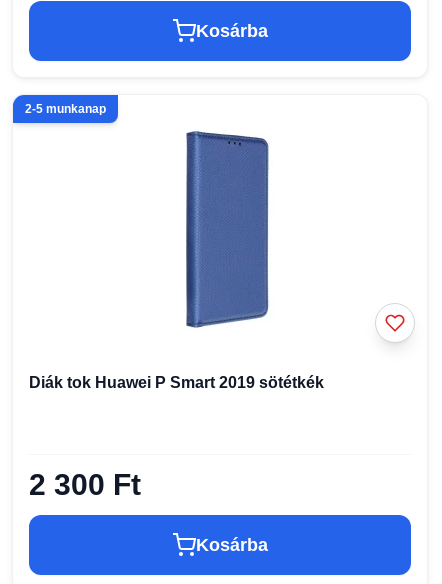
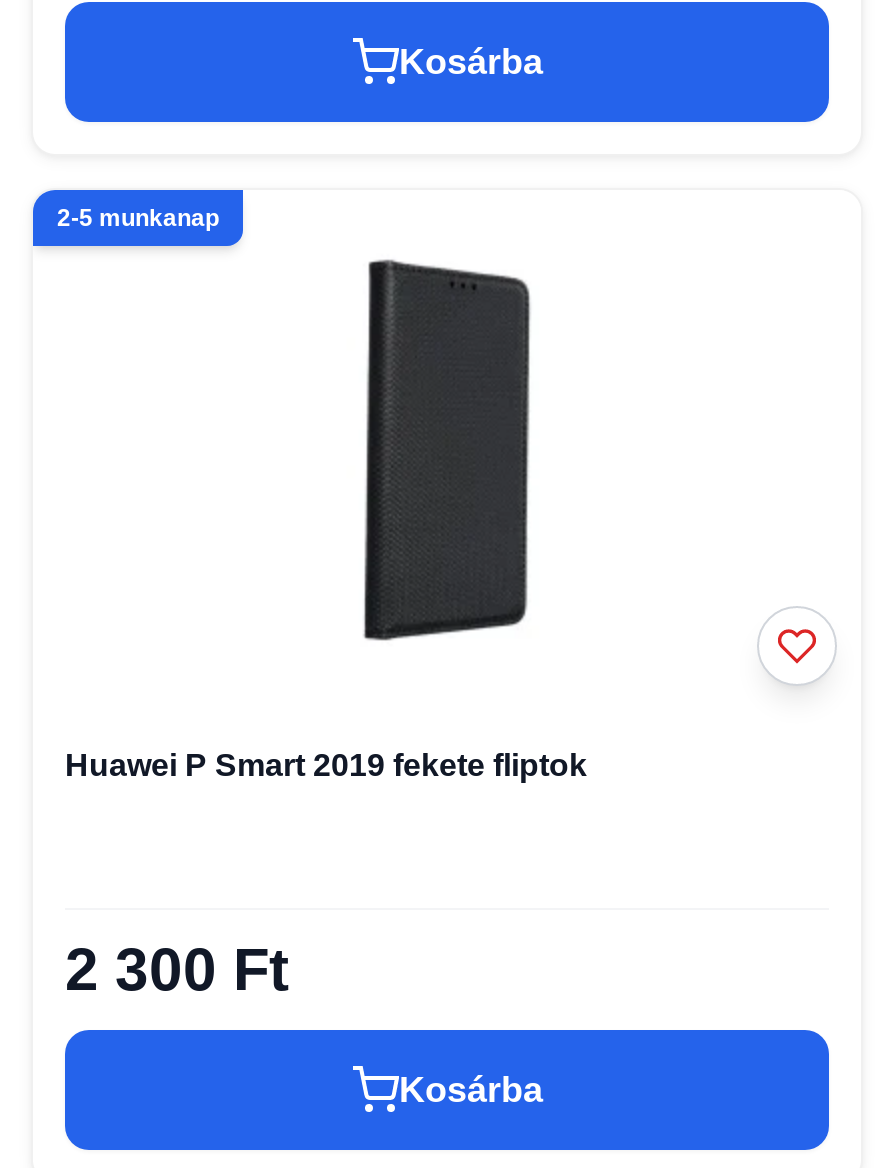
- [image]
+ [image]

- Diák tok Huawei P Smart 2019 sötétkék
+ Huawei P Smart 2019 fekete fliptok
